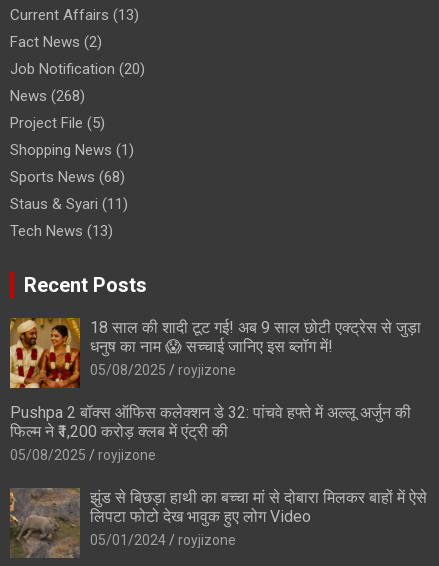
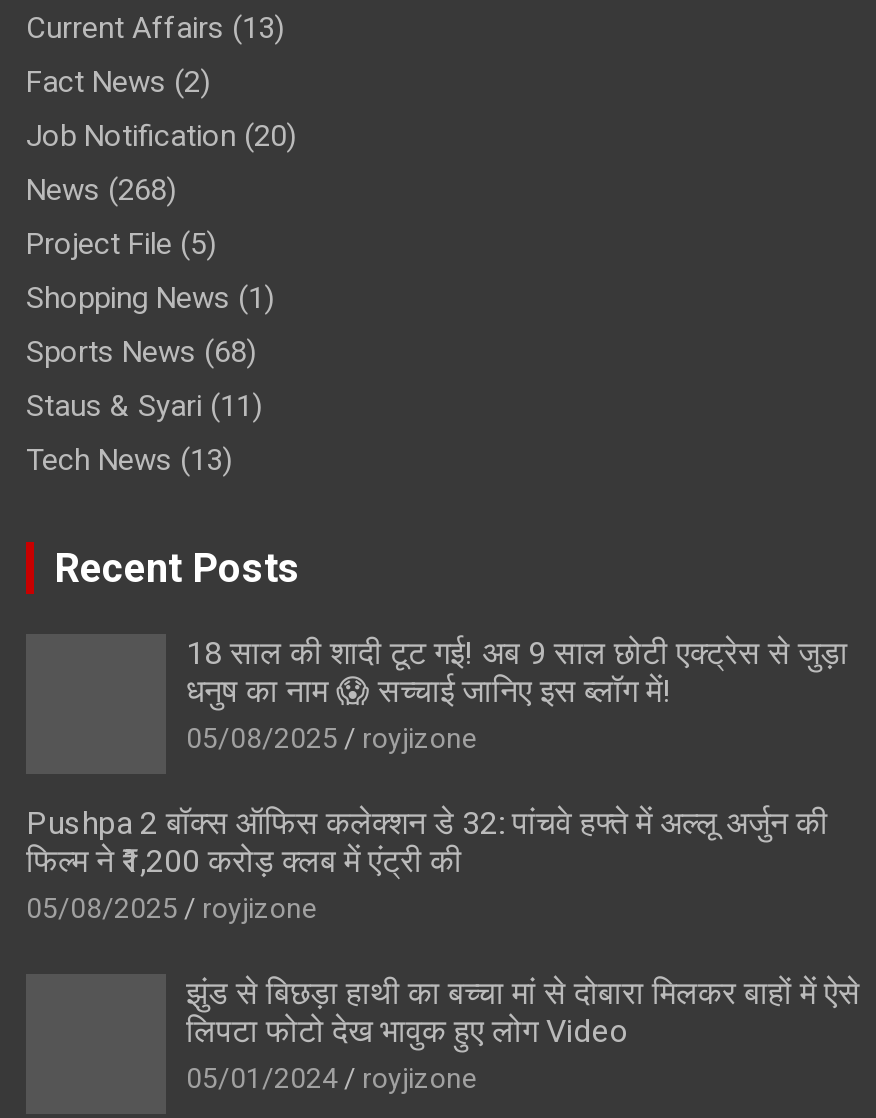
- [image]

- [image]
